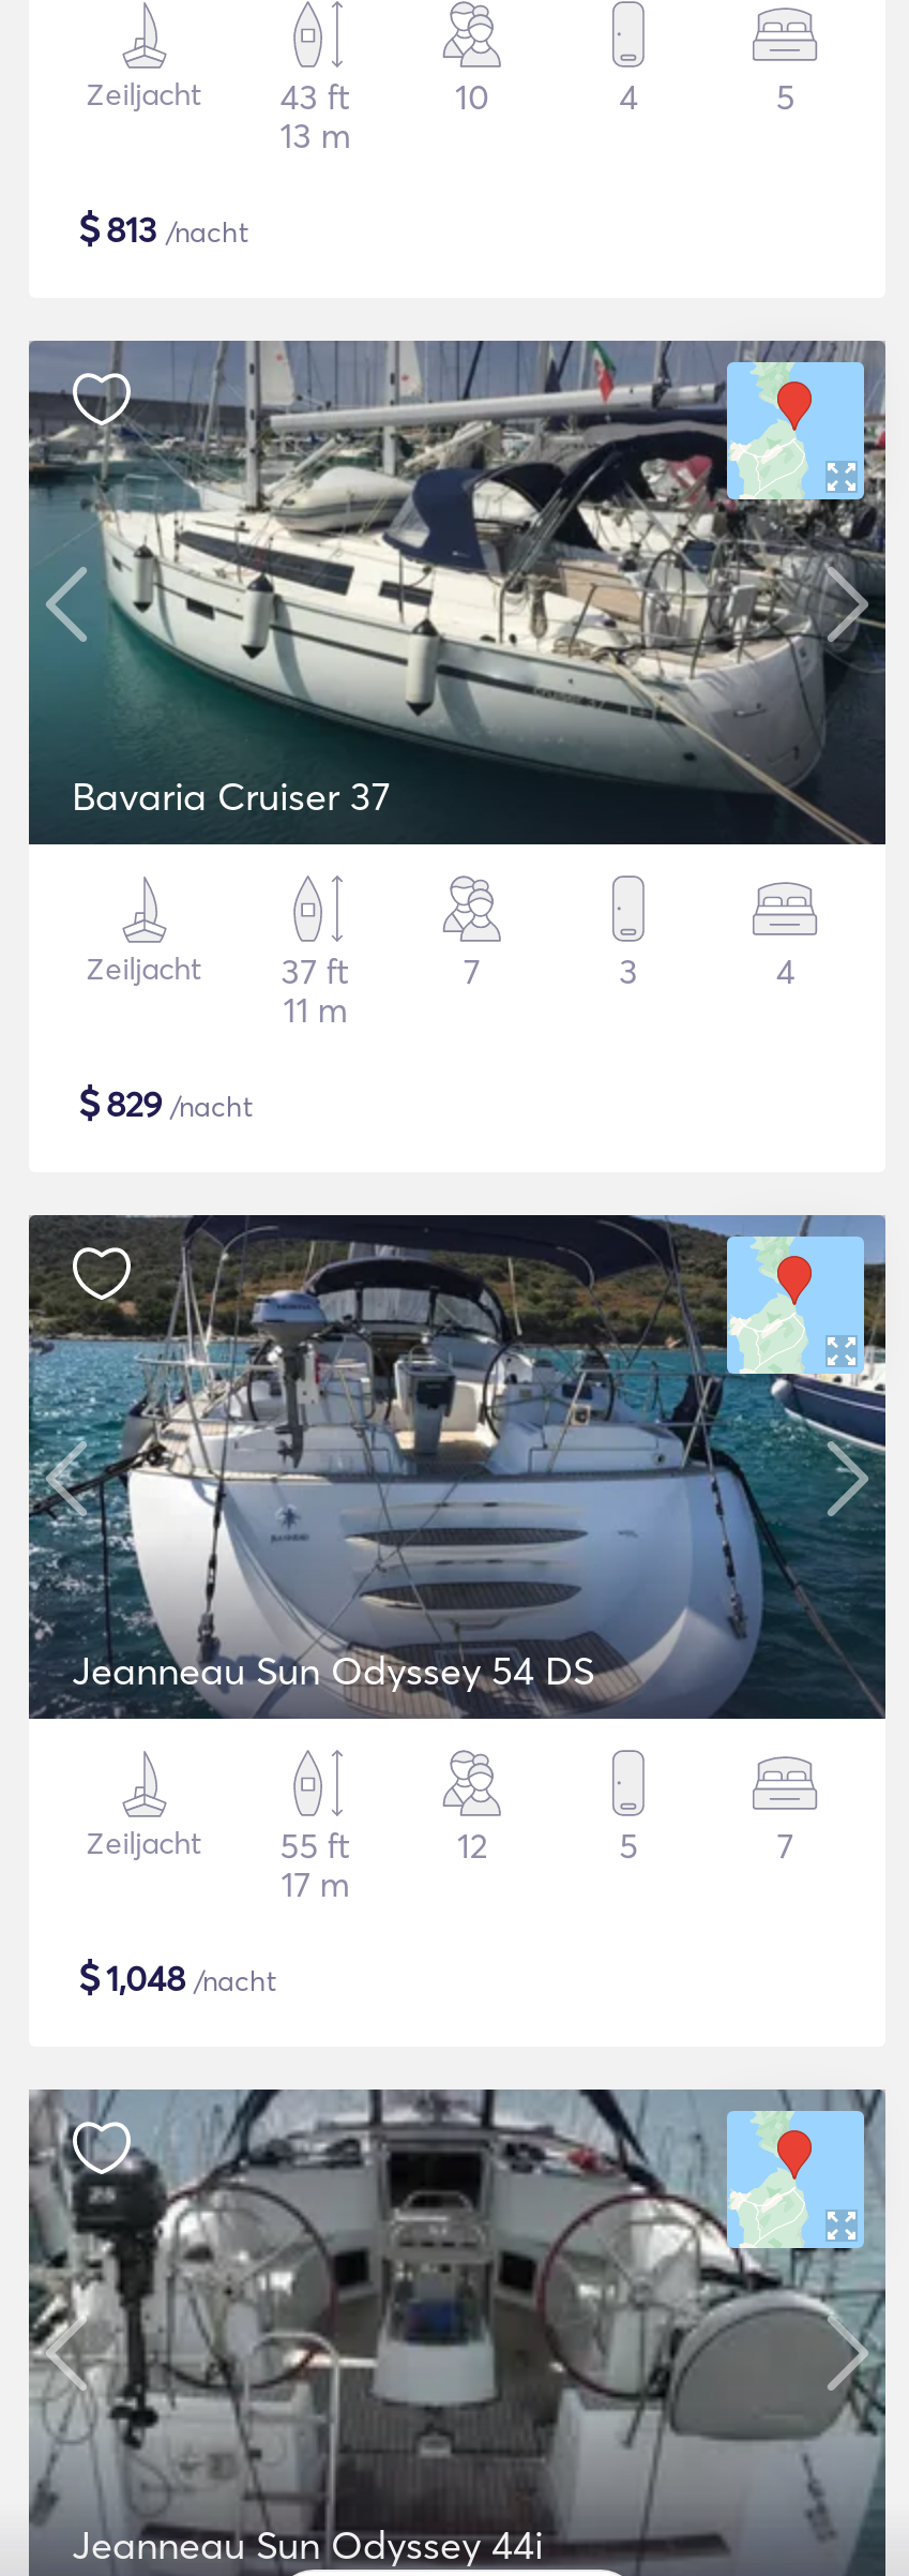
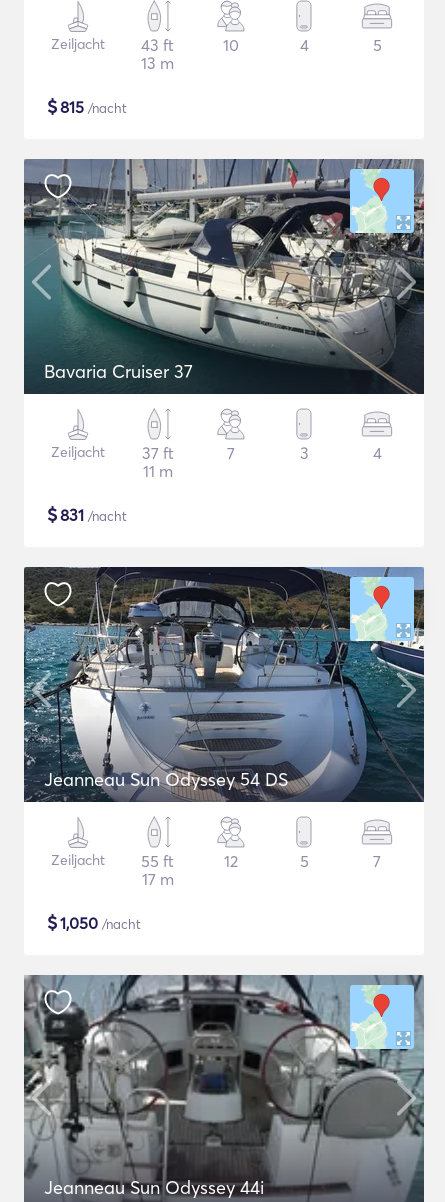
- $813 /nacht
+ $815 /nacht

- $829 /nacht
+ $831 /nacht

- $1,048 /nacht
+ $1,050 /nacht
